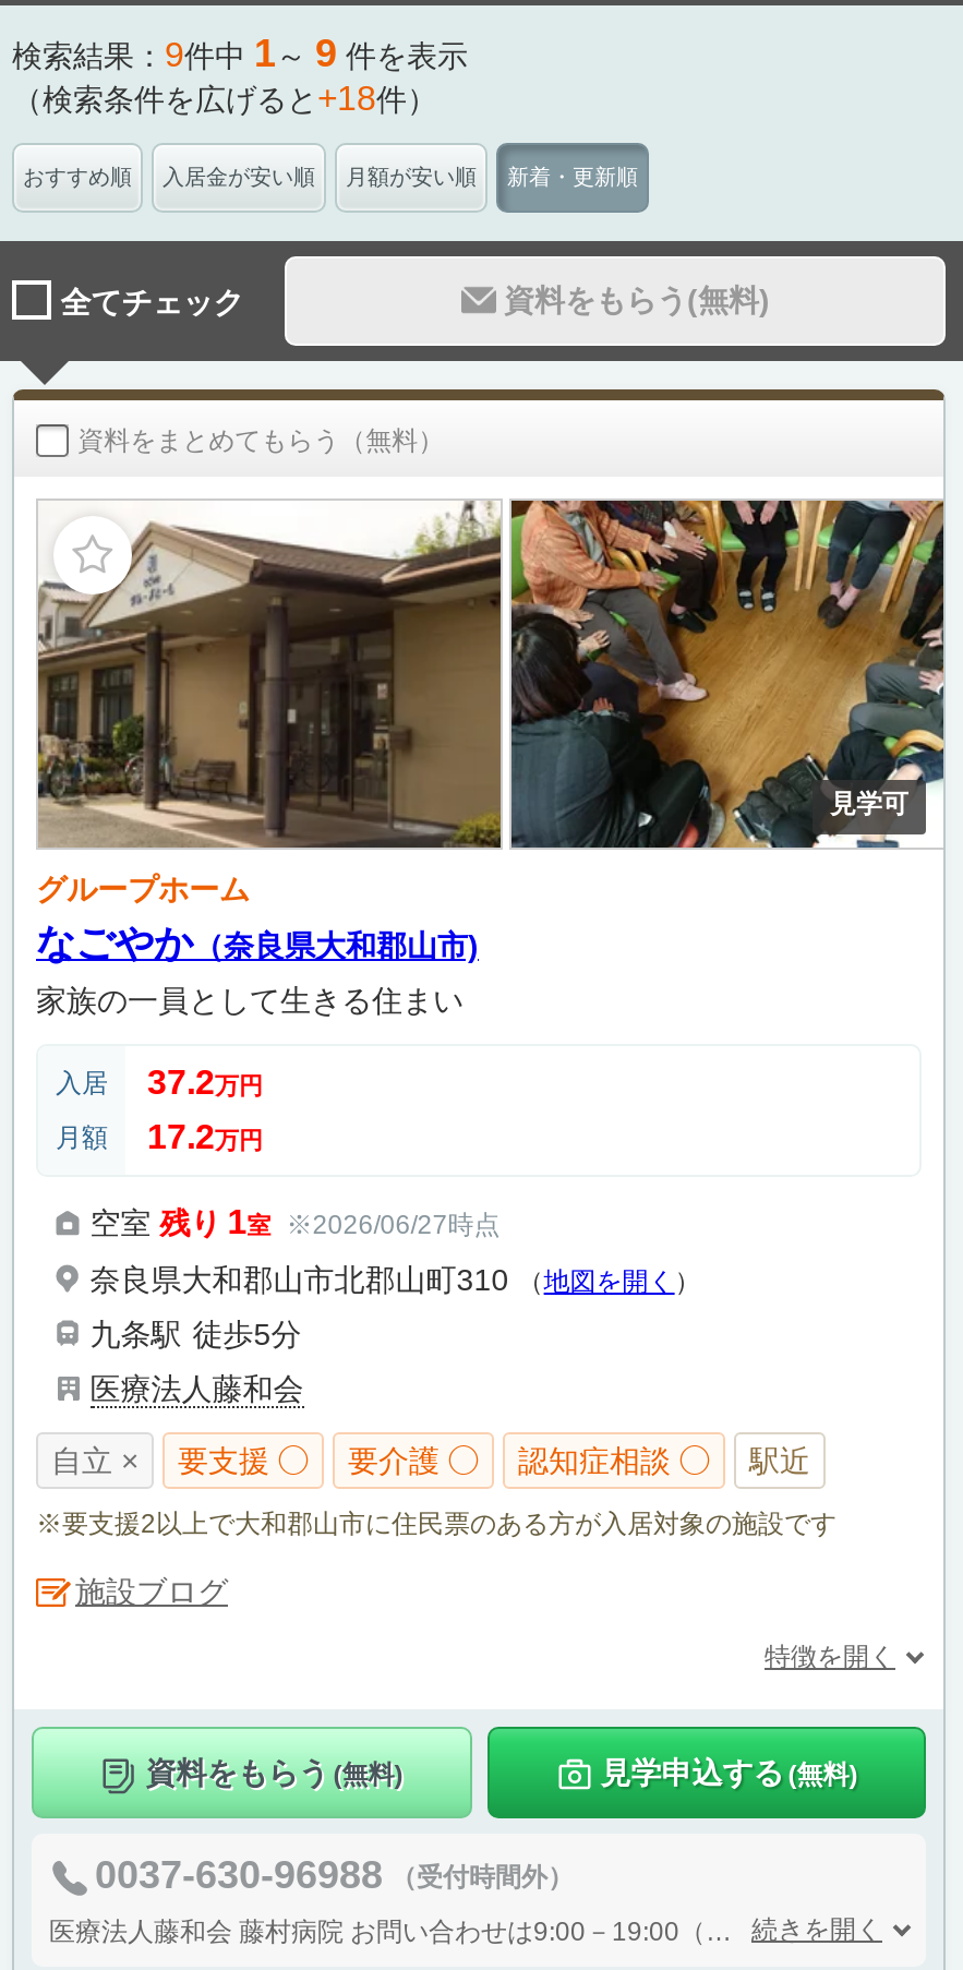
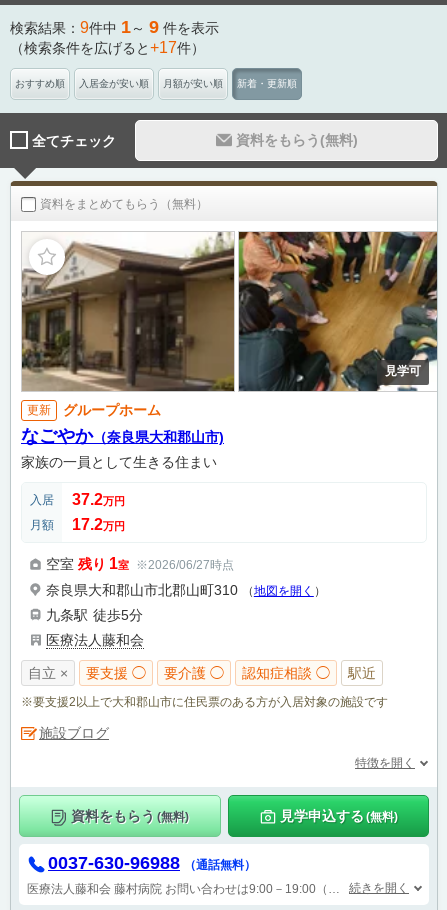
- （検索条件を広げると+18件）
+ （検索条件を広げると+17件）

+ 更新

- 0037-630-96988 （受付時間外）
+ 0037-630-96988 （通話無料）
